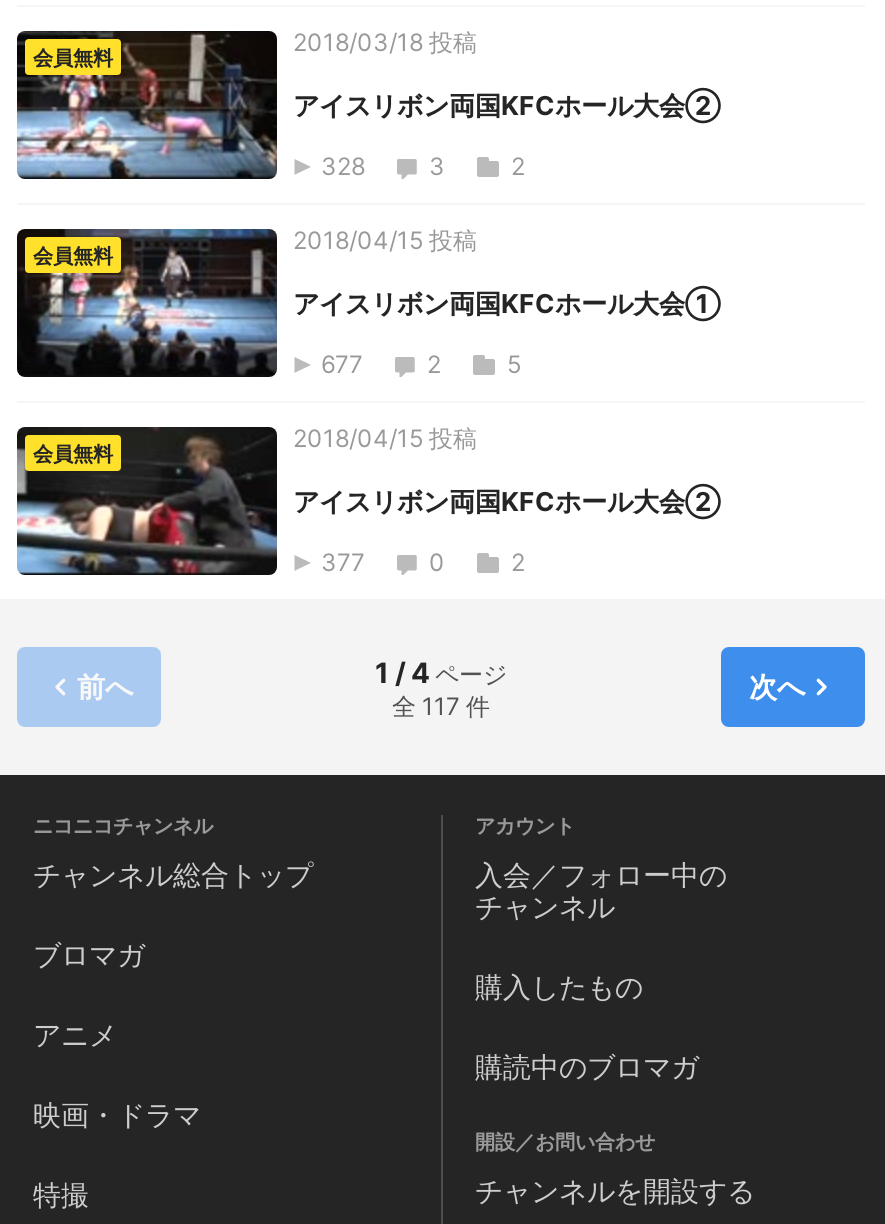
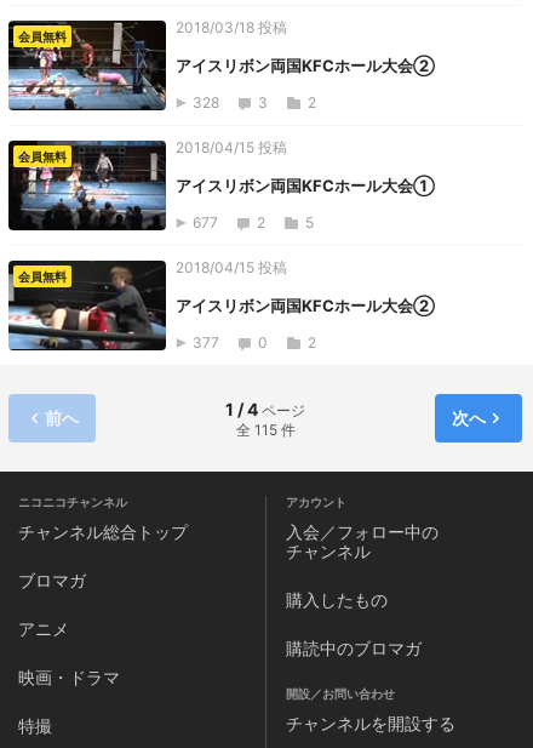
- 全 117 件
+ 全 115 件
